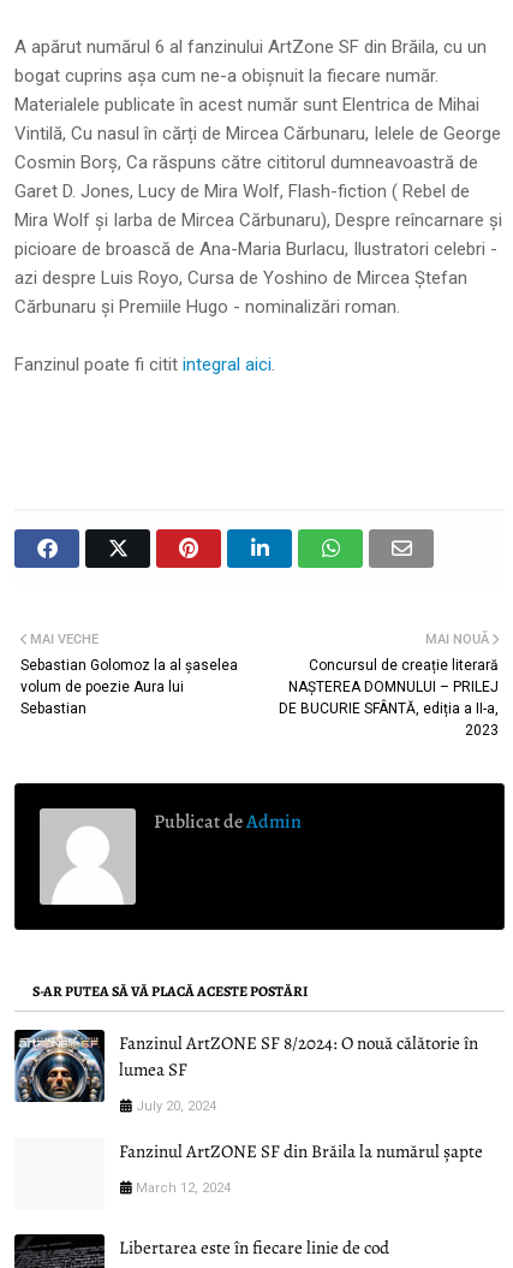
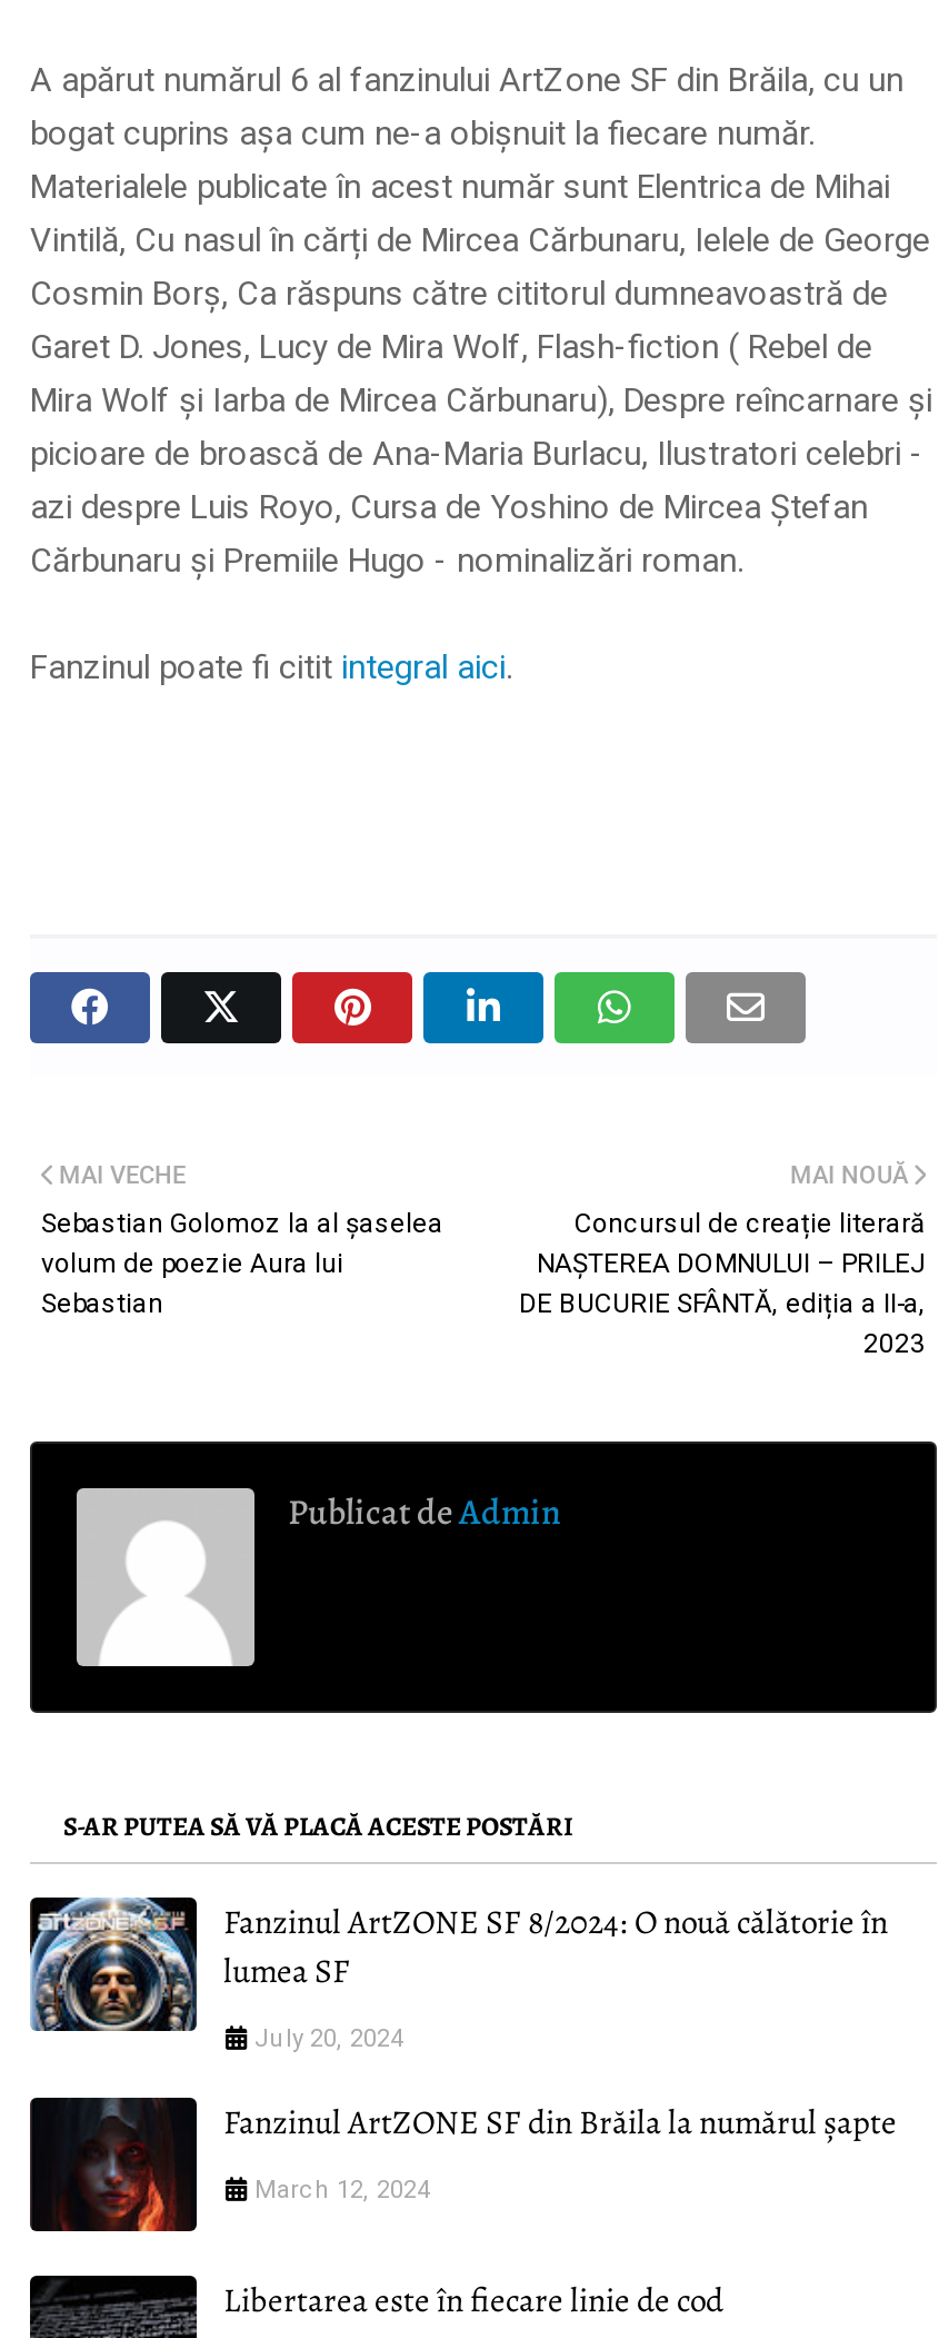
+ [image]
